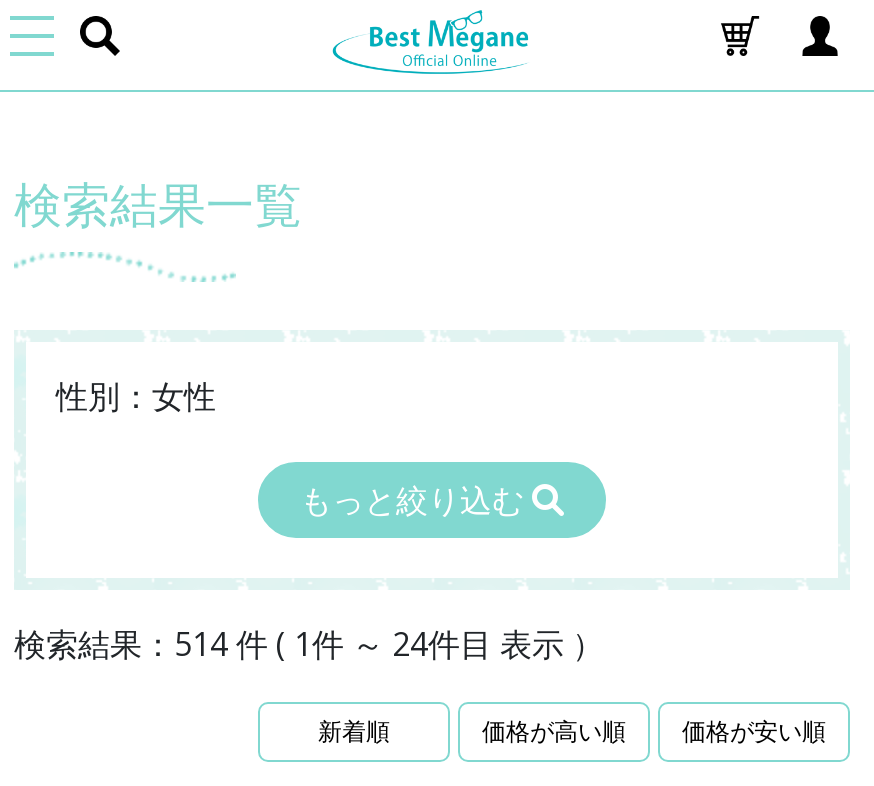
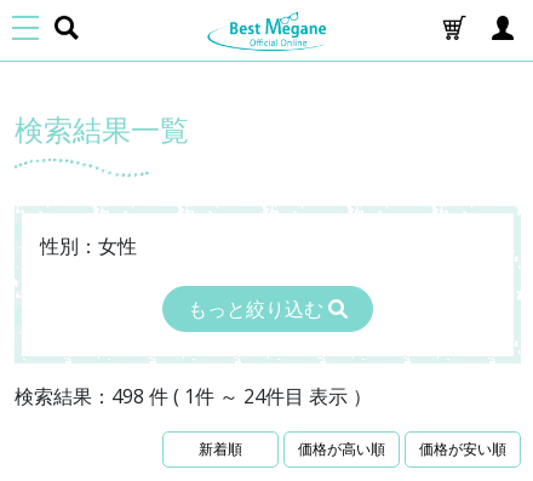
- 検索結果：514 件 ( 1件 ～ 24件目 表示 ）
+ 検索結果：498 件 ( 1件 ～ 24件目 表示 ）
